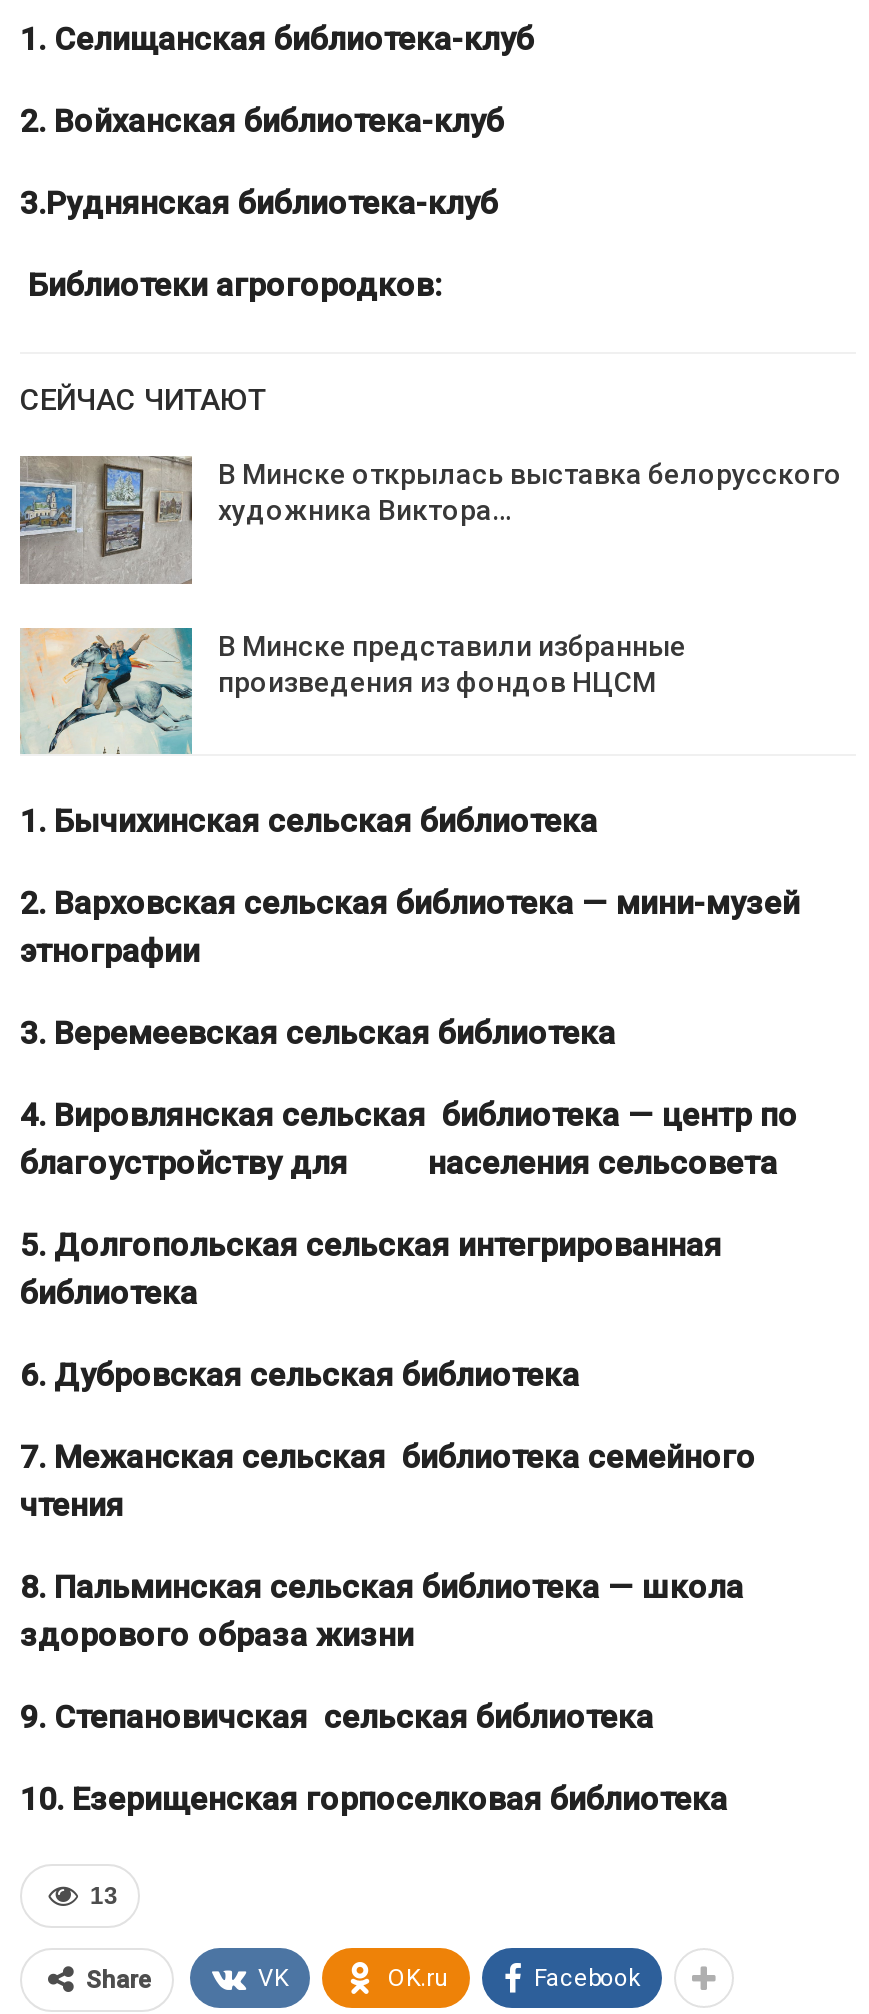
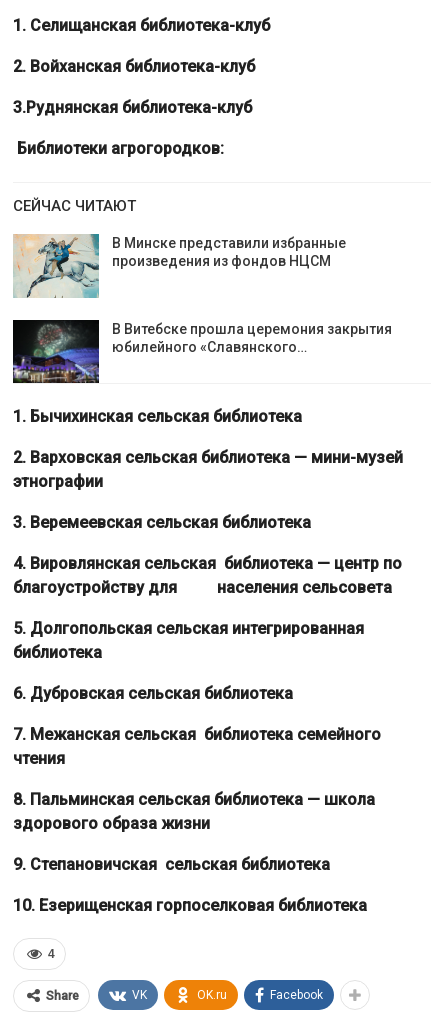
- [image]
- В Минске открылась выставка белорусского
- художника Виктора…

moved up: [image] | В Минске представили избранные | произведения из фондов НЦСМ

+ [image]
+ В Витебске прошла церемония закрытия
+ юбилейного «Славянского…

- 13
+ 4
